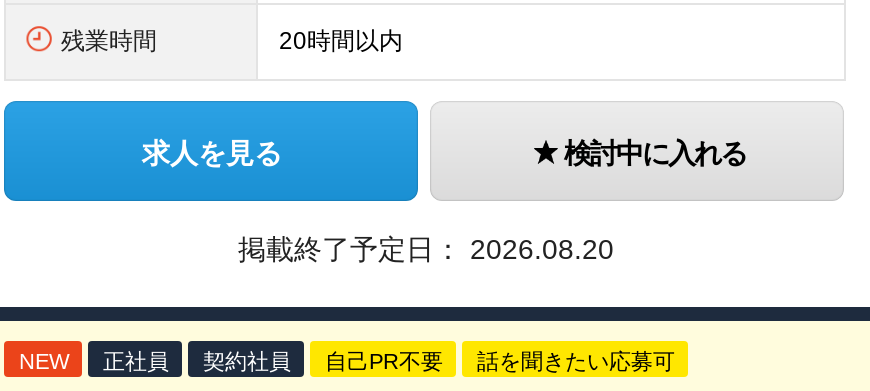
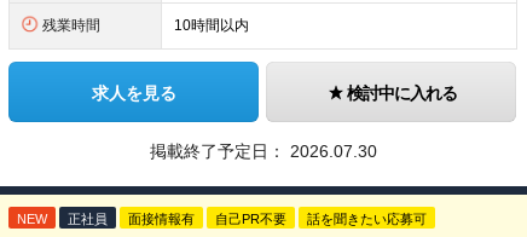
- 20時間以内
+ 10時間以内

- 掲載終了予定日：2026.08.20
+ 掲載終了予定日：2026.07.30

- 契約社員
+ 面接情報有
